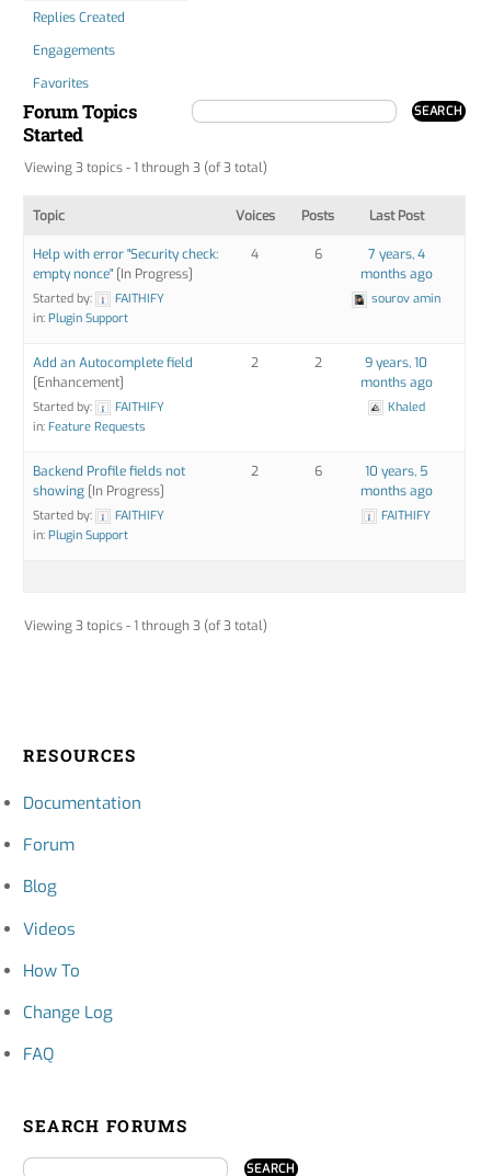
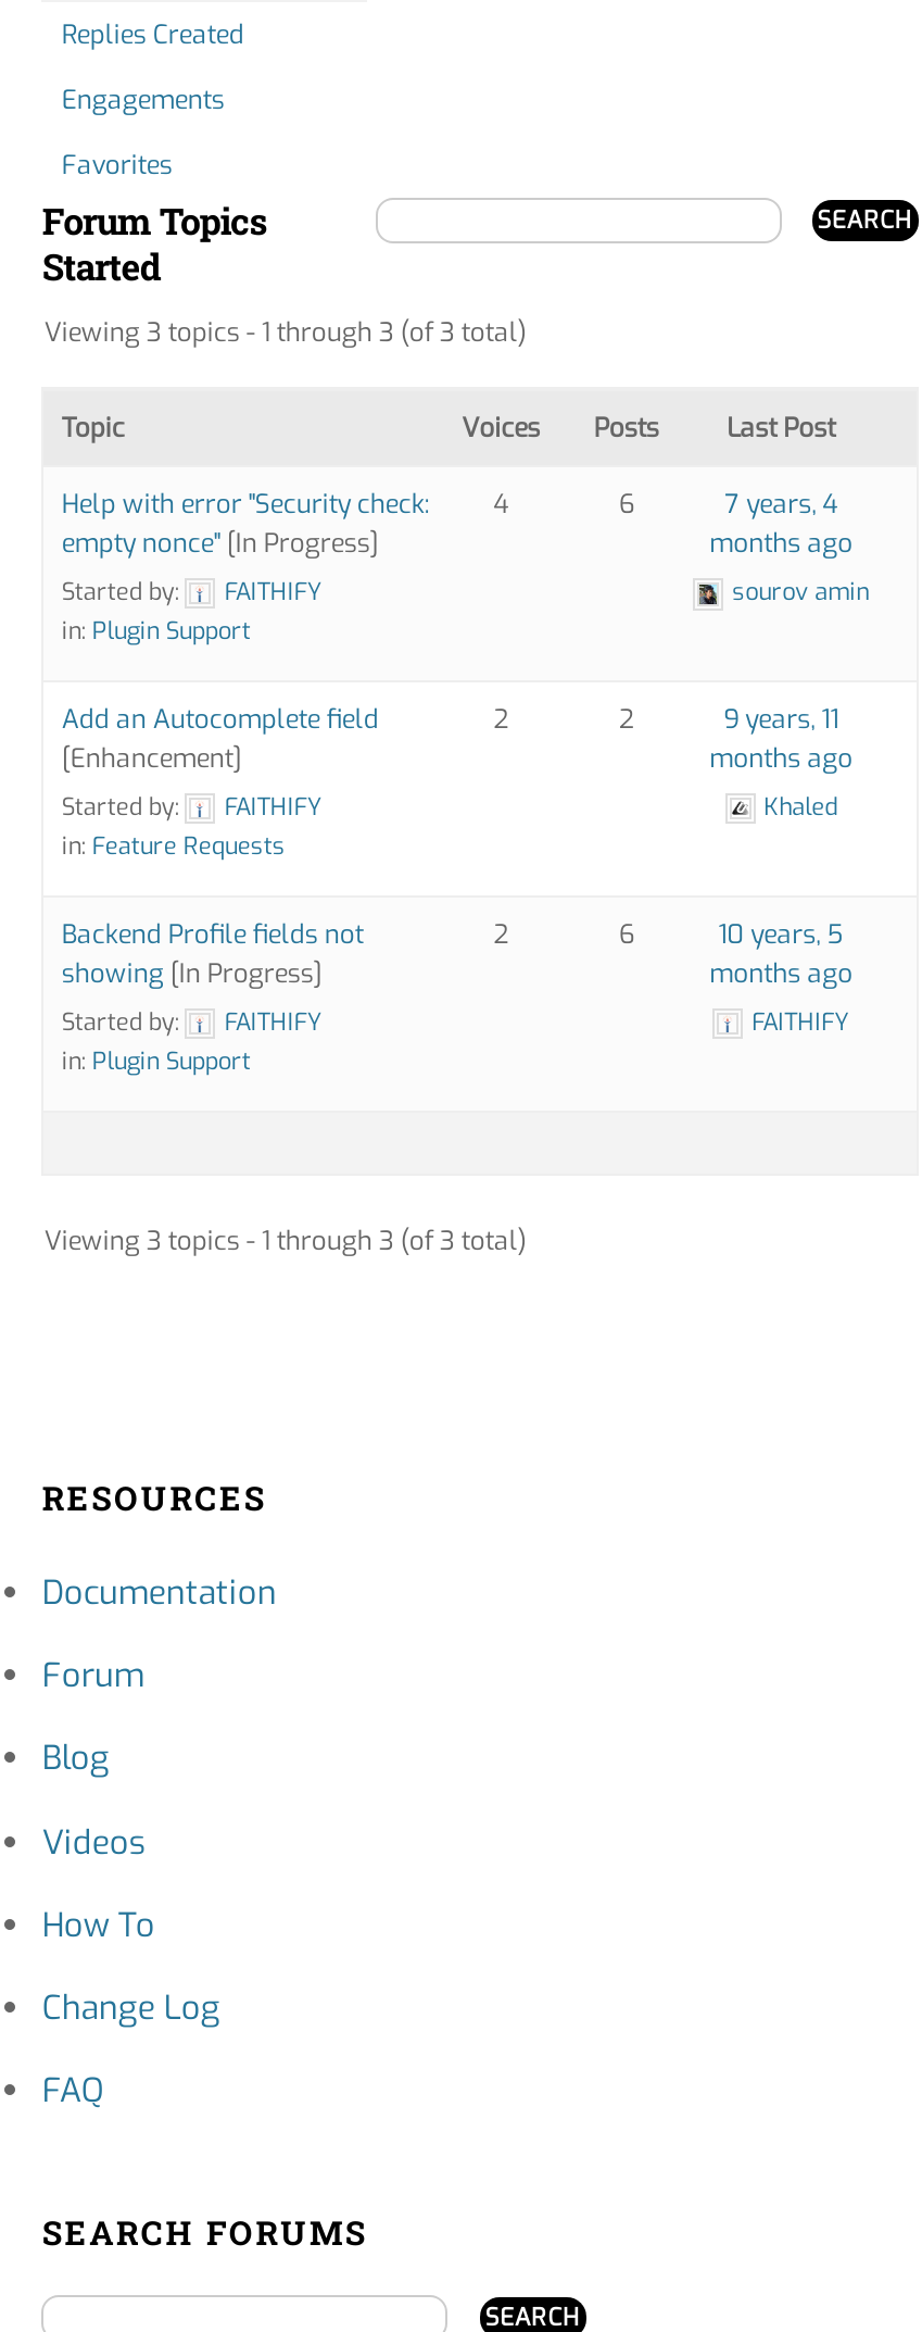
- 9 years, 10
+ 9 years, 11
